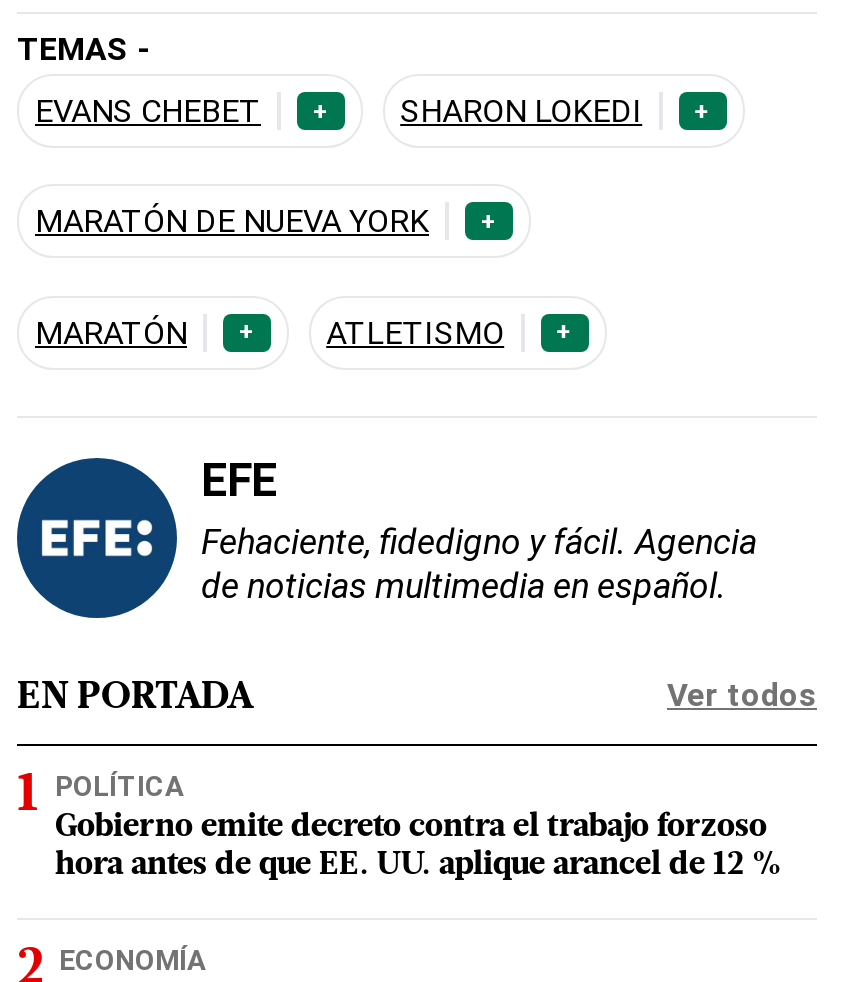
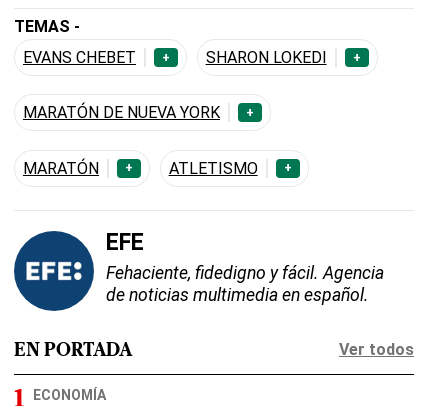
- POLÍTICA
- Gobierno emite decreto contra el trabajo forzoso
- hora antes de que EE. UU. aplique arancel de 12 %
